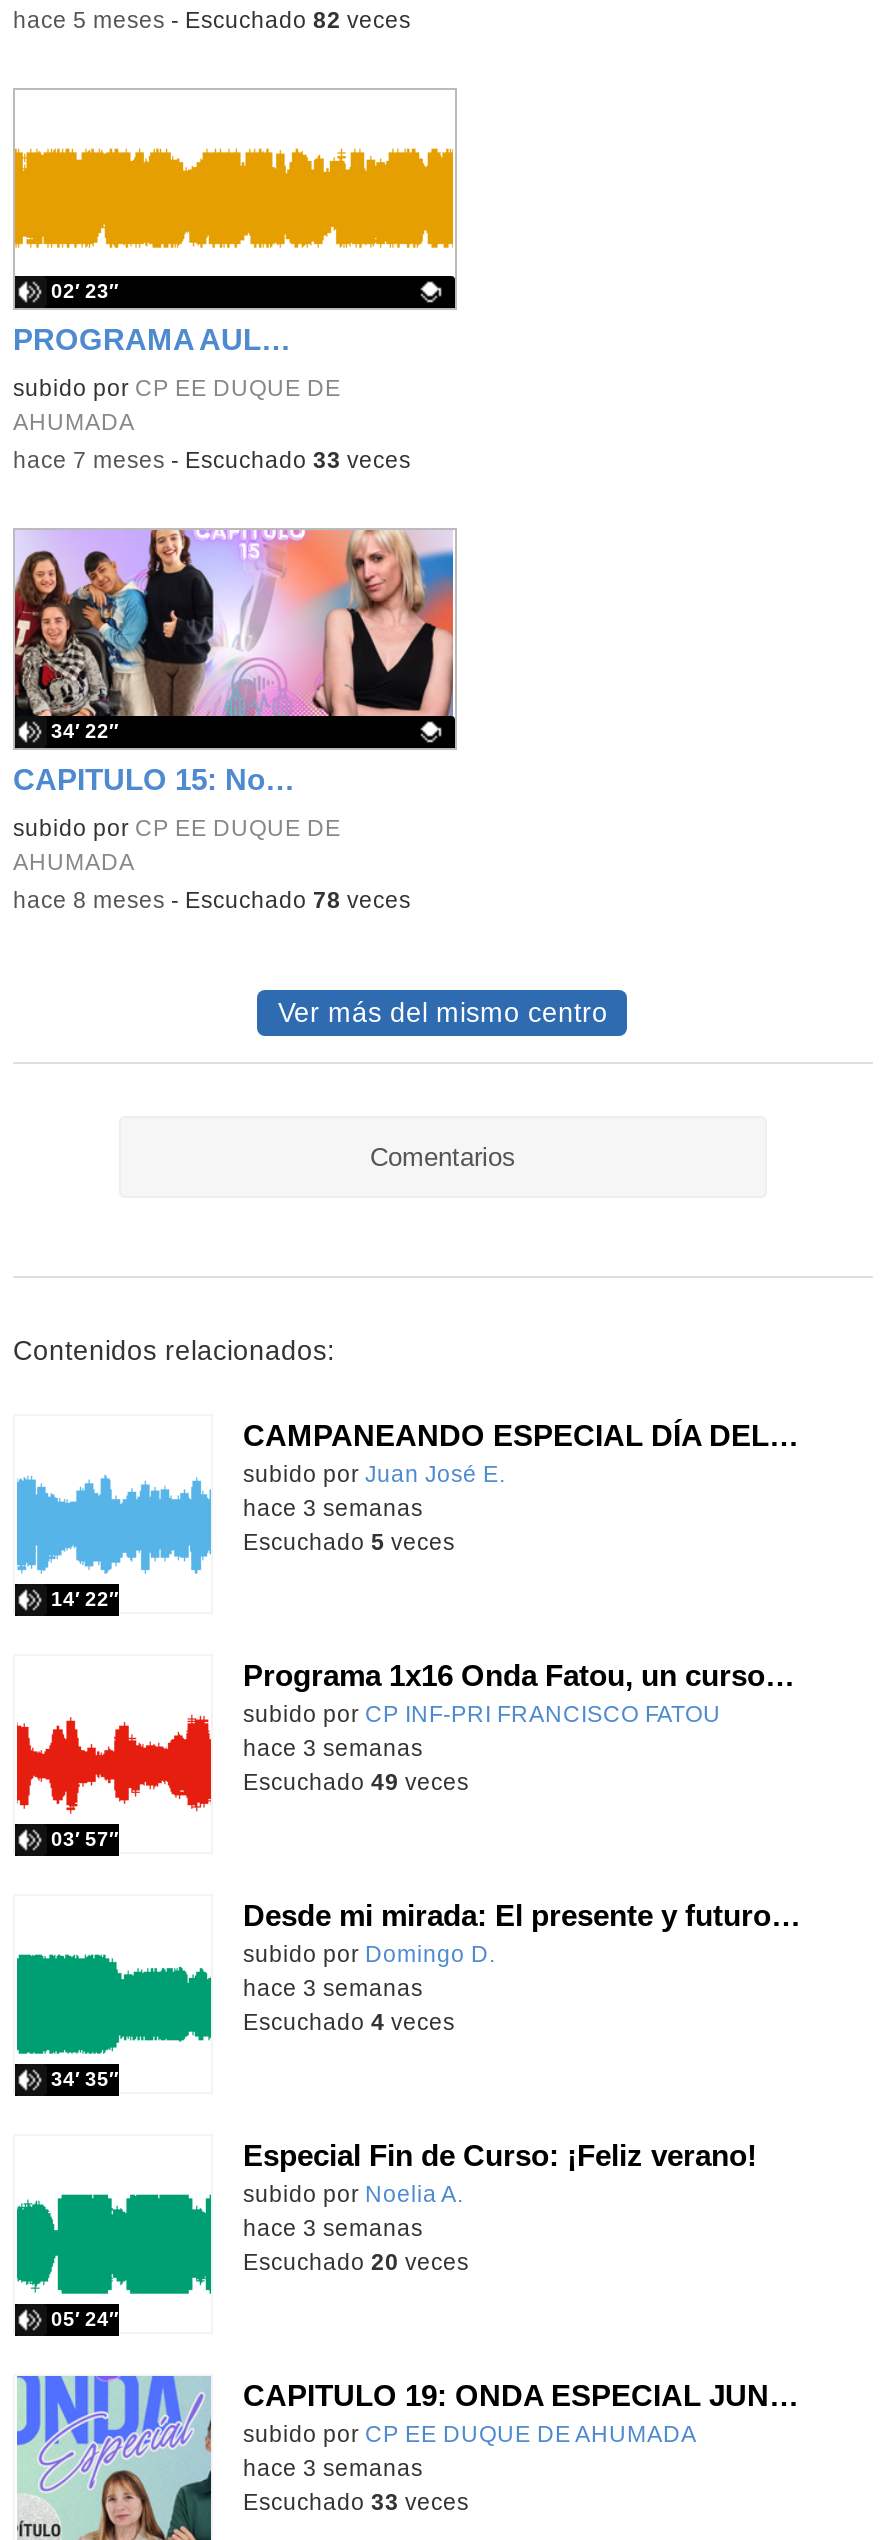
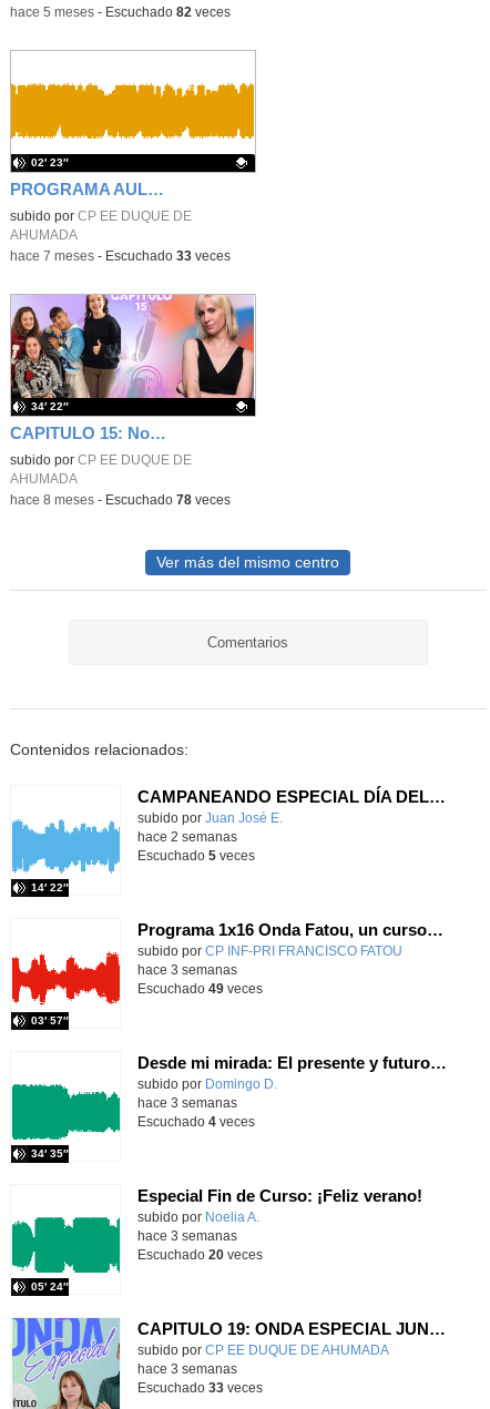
- hace 3 semanas
+ hace 2 semanas
